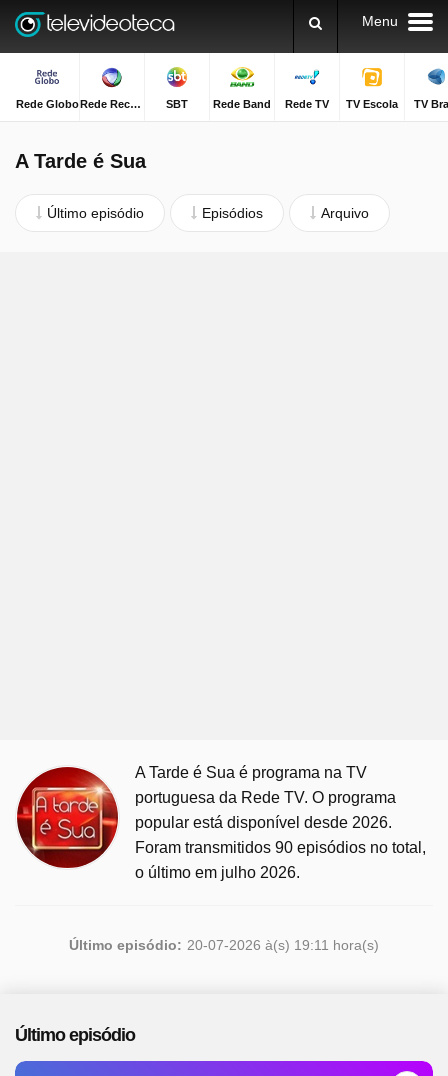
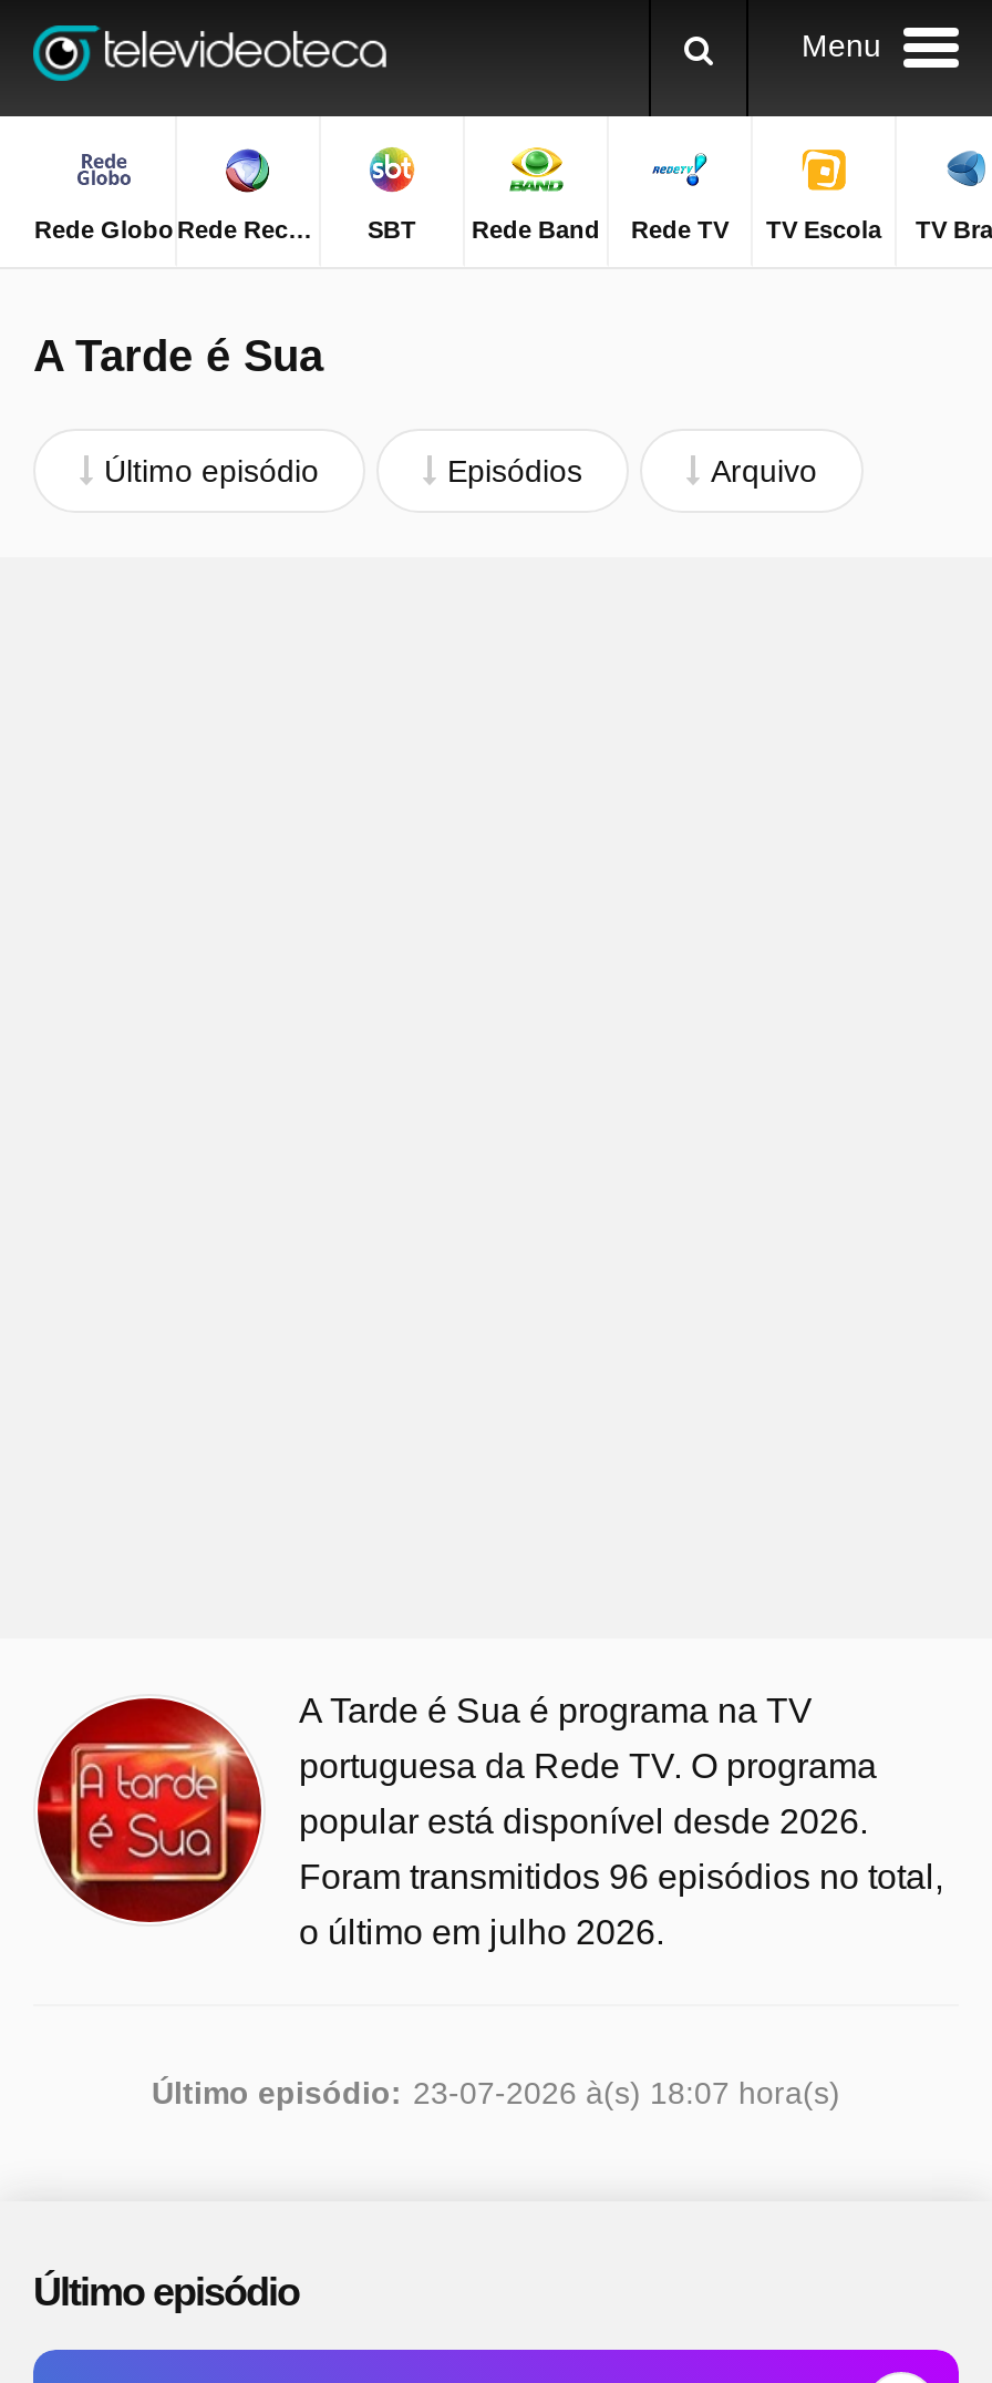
- Foram transmitidos 90 episódios no total,
+ Foram transmitidos 96 episódios no total,

- Último episódio: 20-07-2026 à(s) 19:11 hora(s)
+ Último episódio: 23-07-2026 à(s) 18:07 hora(s)
